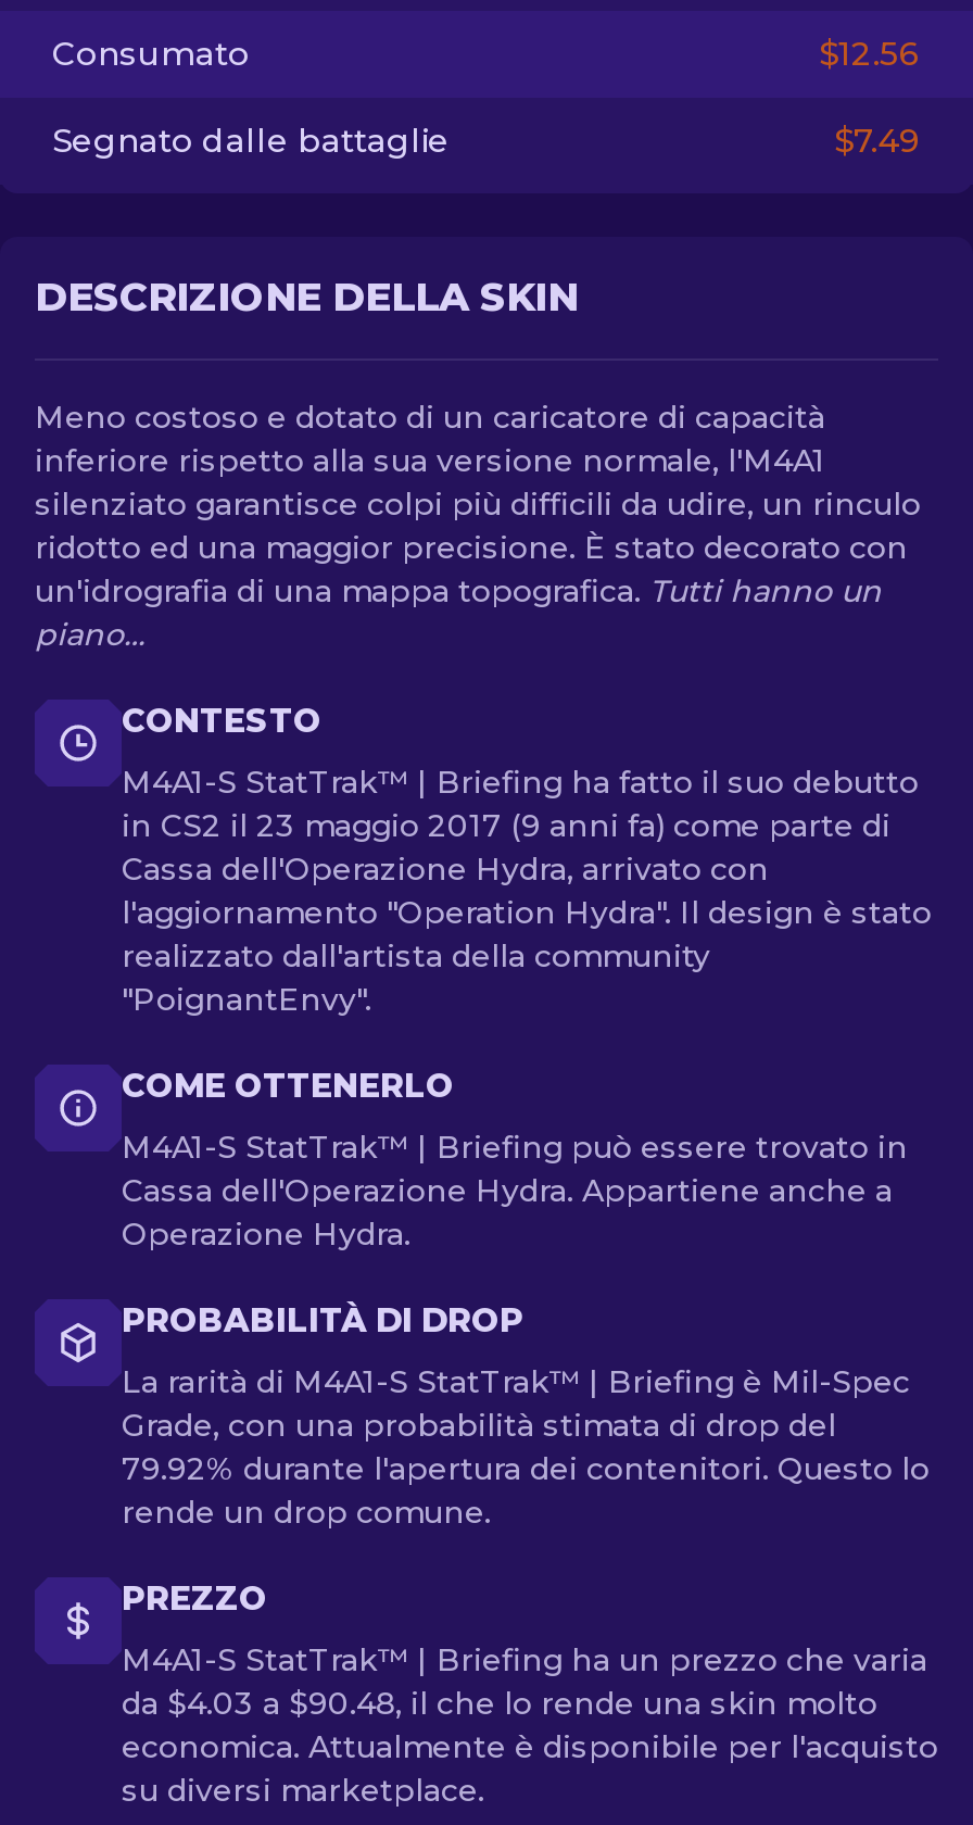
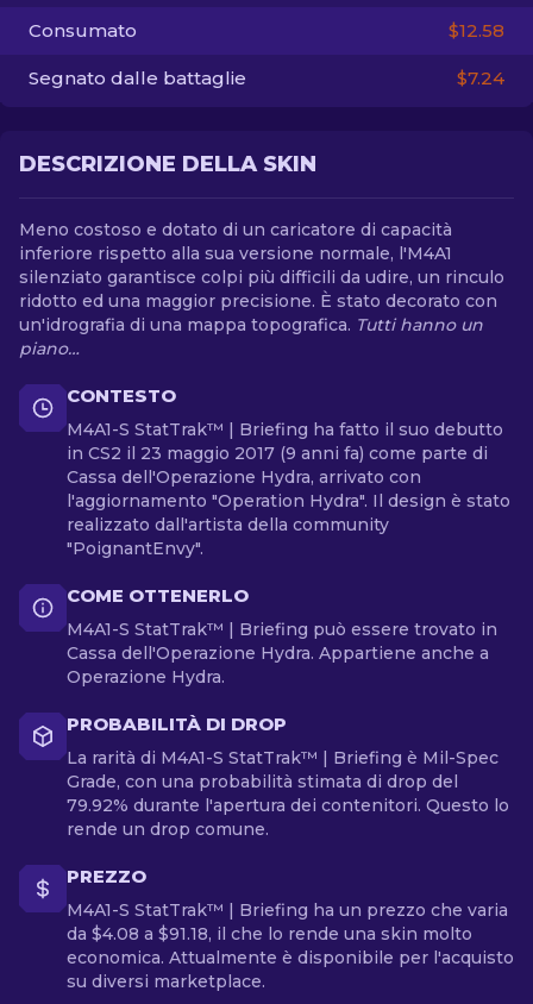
- $12.56
+ $12.58

- $7.49
+ $7.24

- da $4.03 a $90.48, il che lo rende una skin molto
+ da $4.08 a $91.18, il che lo rende una skin molto
